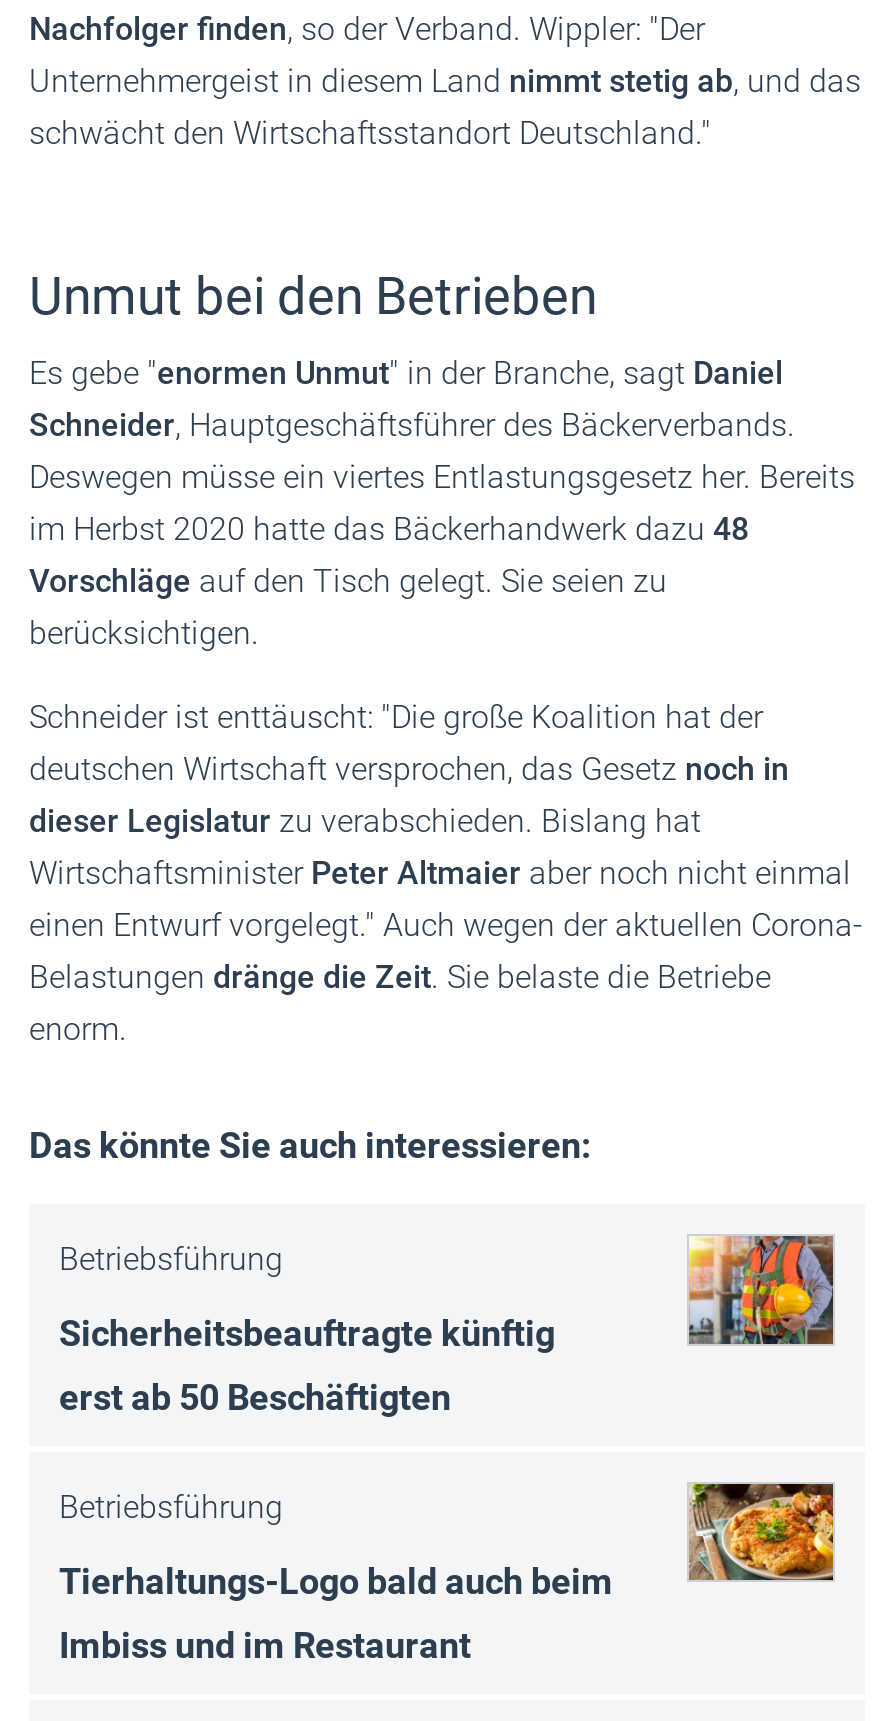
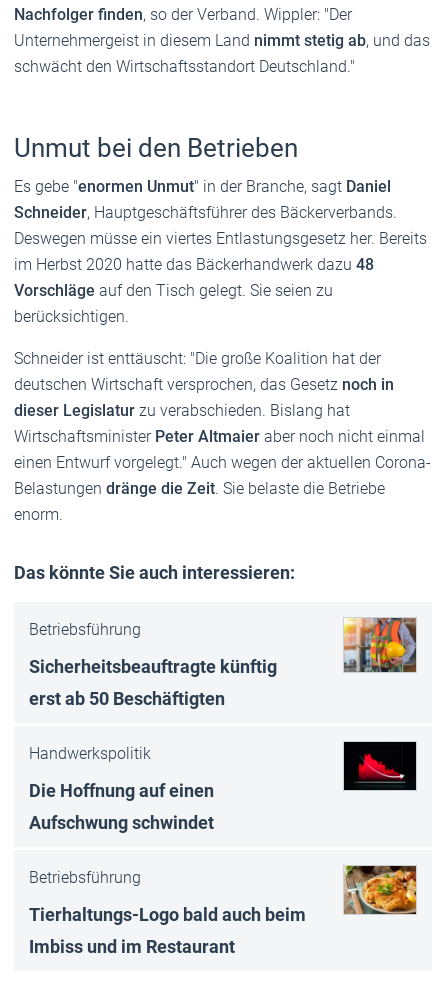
+ Handwerkspolitik
+ Die Hoffnung auf einen
+ Aufschwung schwindet

+ [image]
